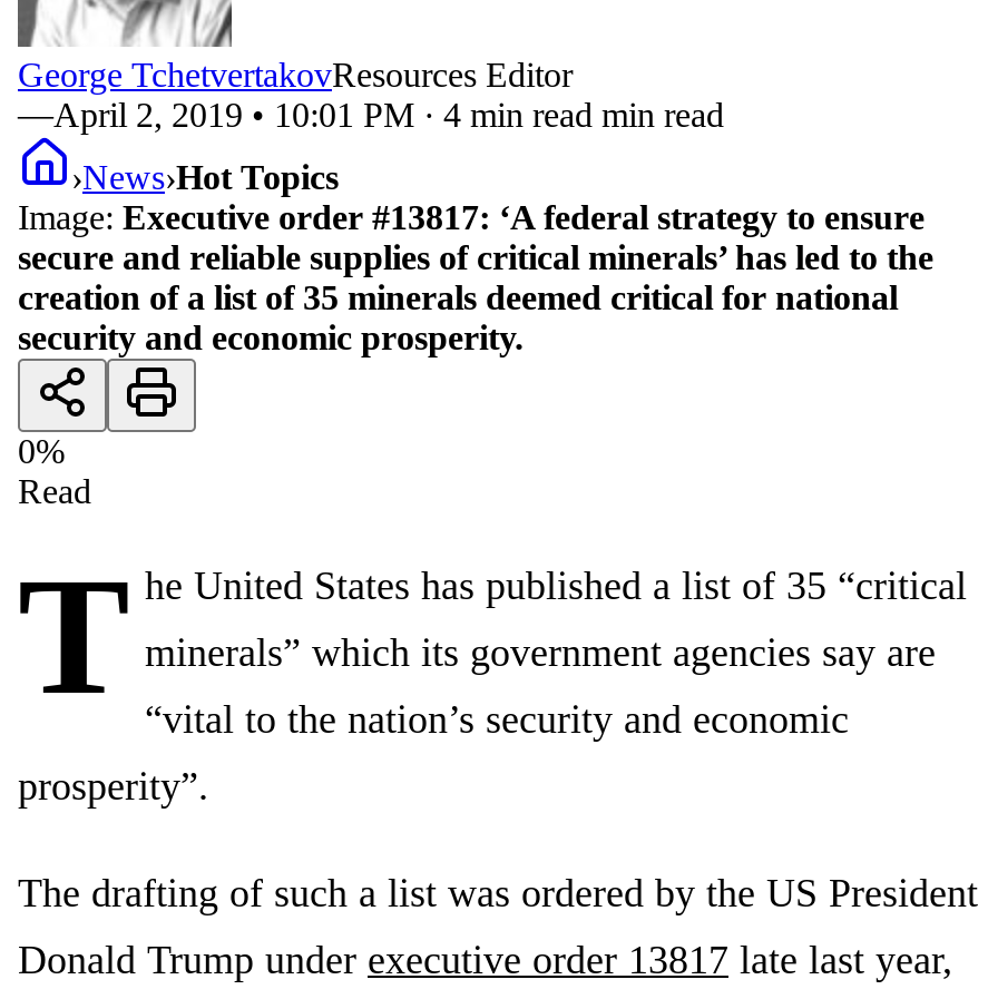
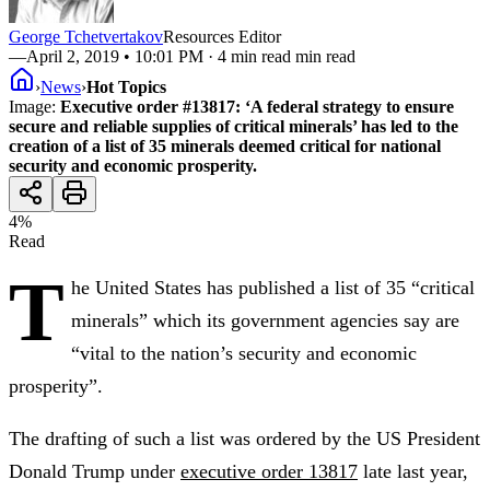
- 0%
+ 4%
